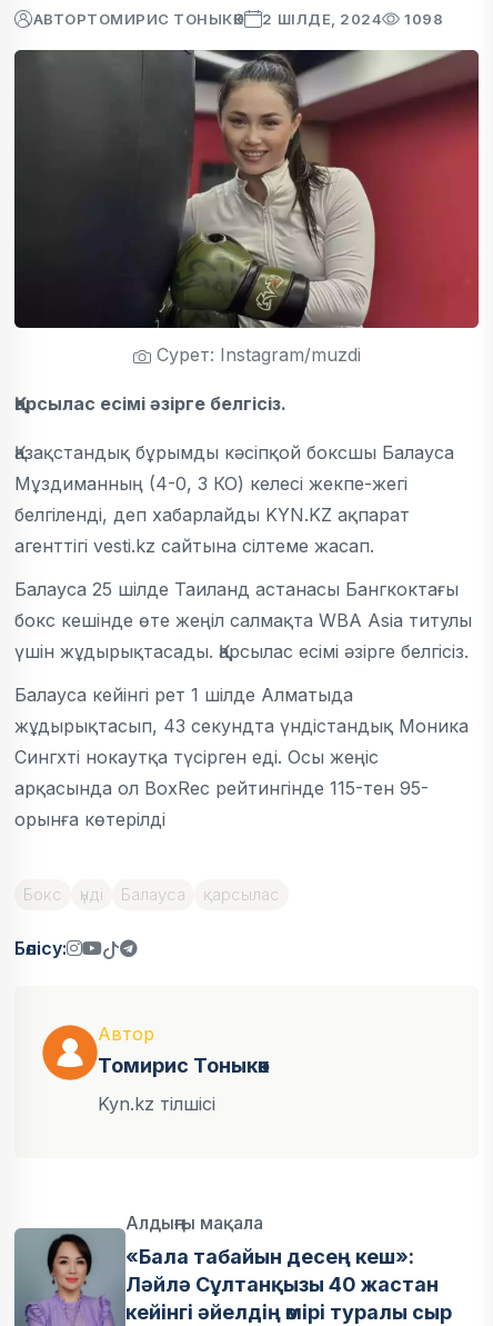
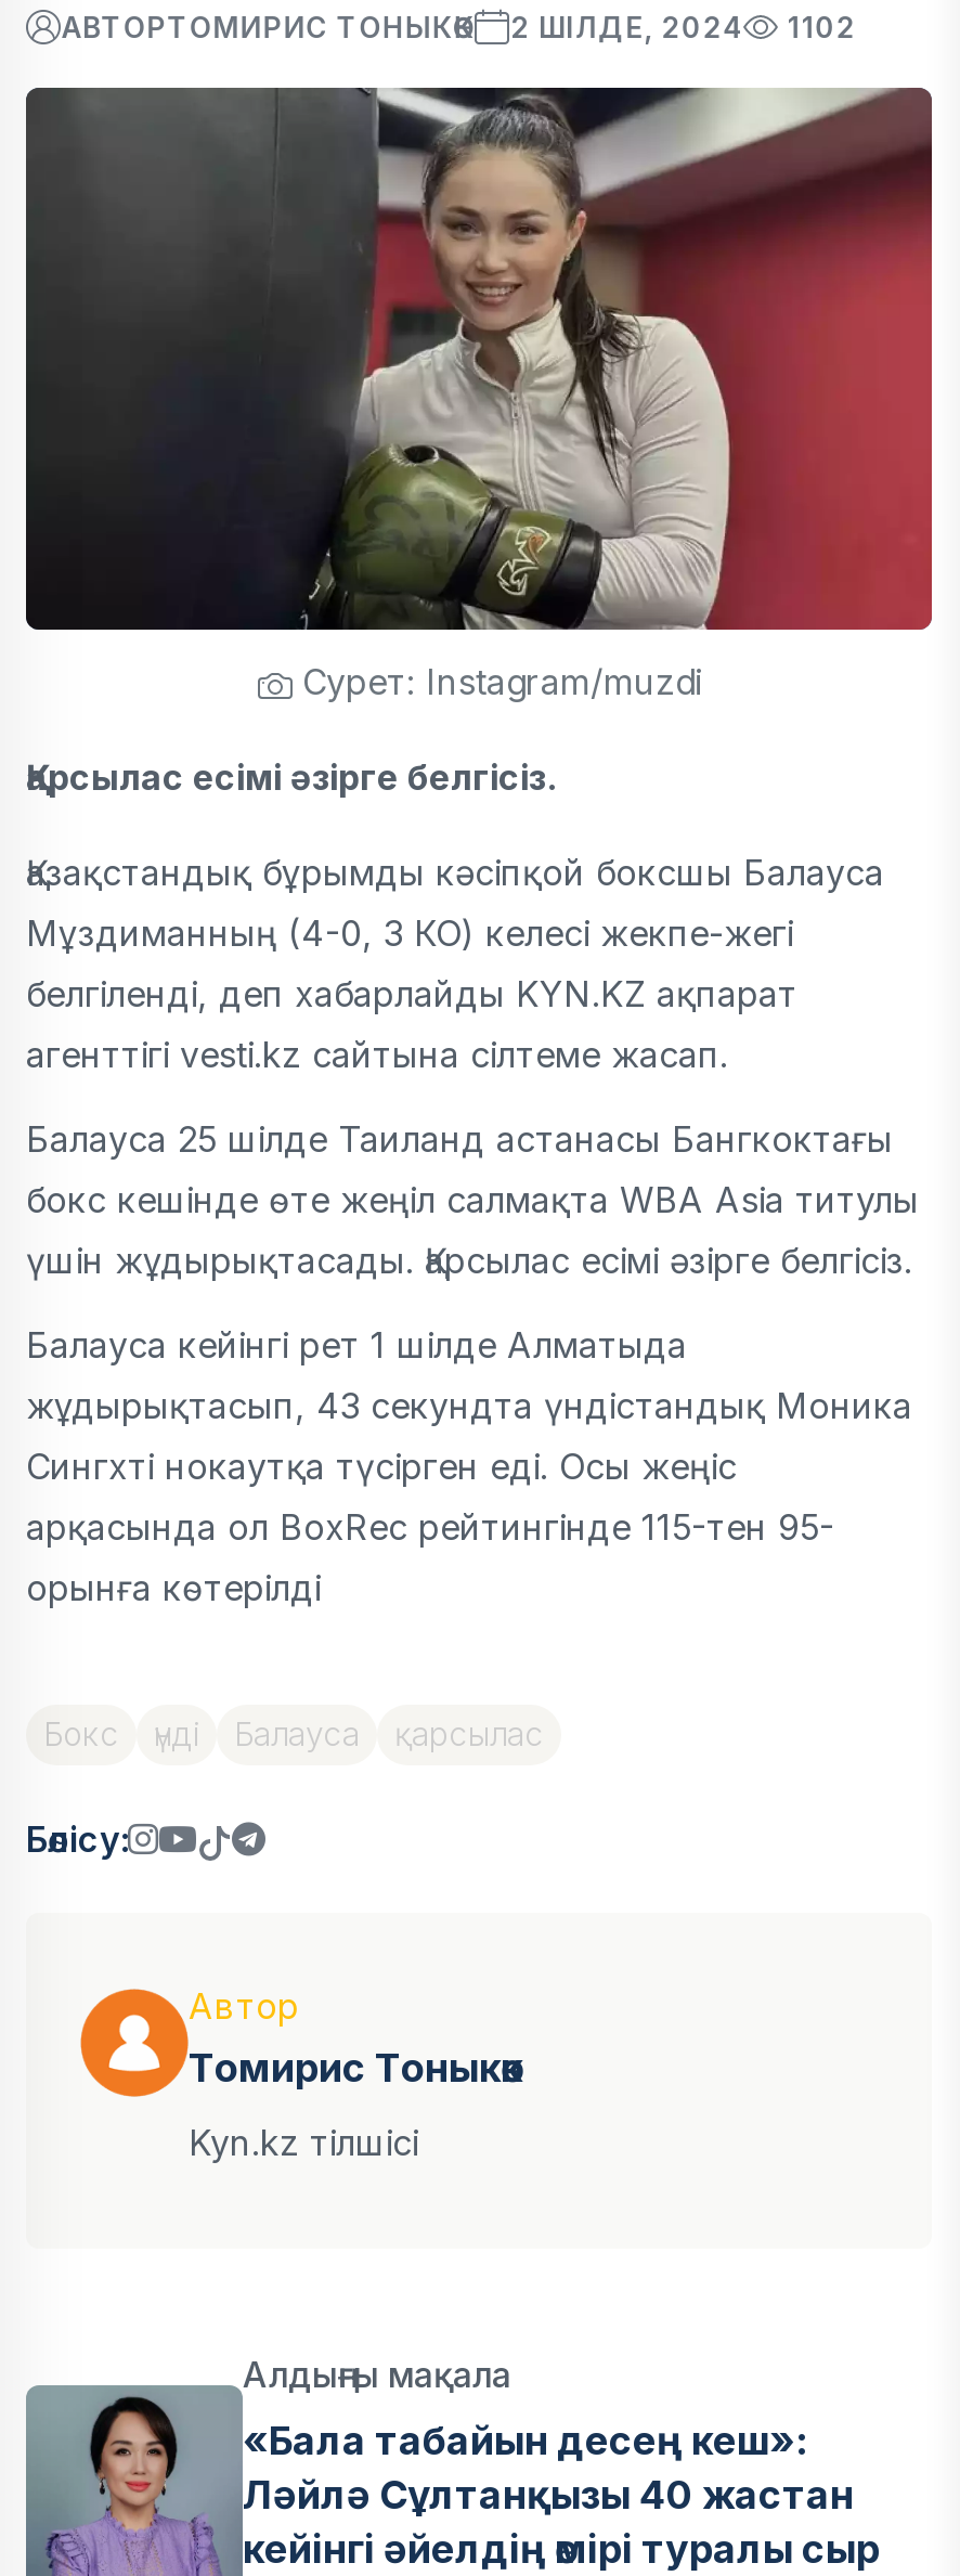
- 1098
+ 1102
